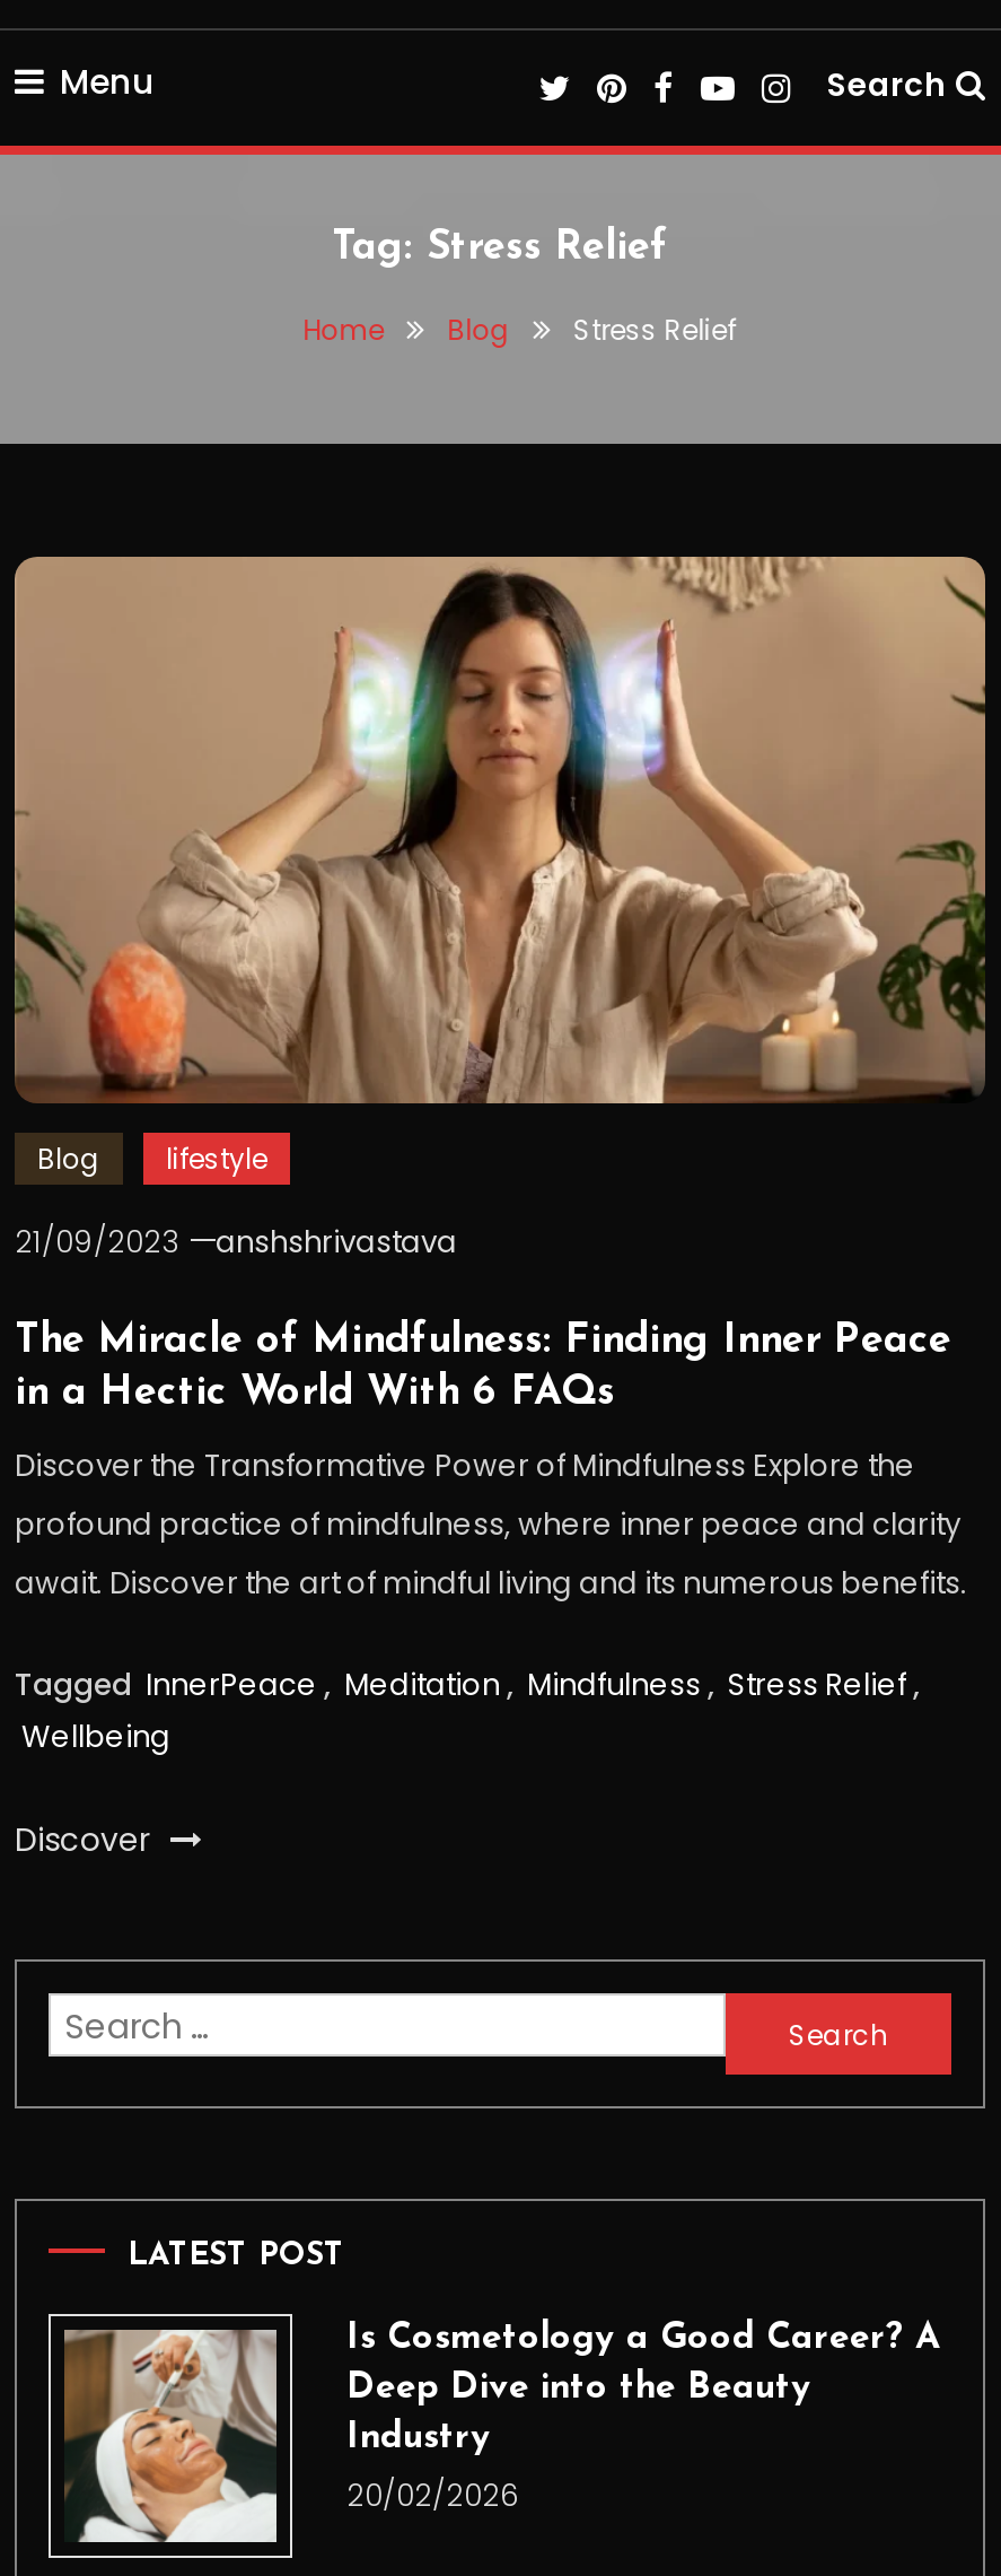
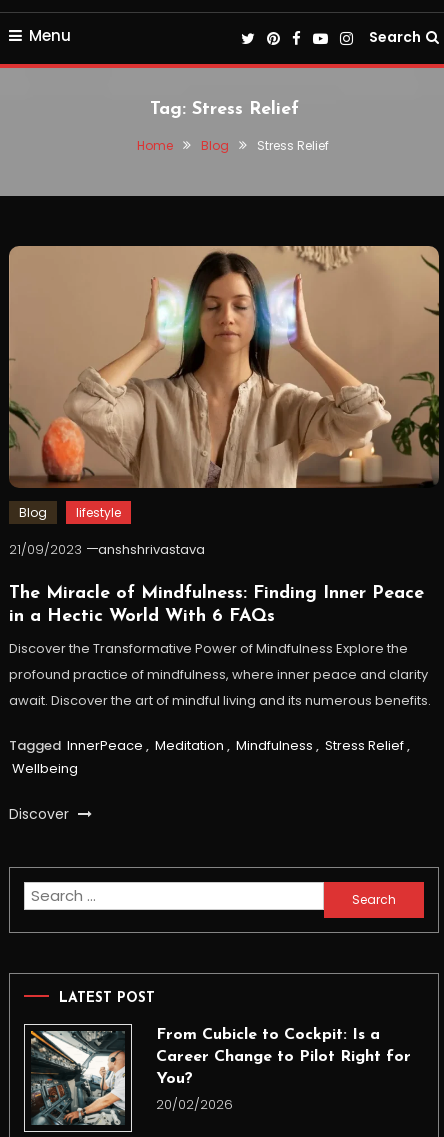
- [image]
- Is Cosmetology a Good Career? A
- Deep Dive into the Beauty
- Industry
+ [image]
+ From Cubicle to Cockpit: Is a
+ Career Change to Pilot Right for
+ You?
